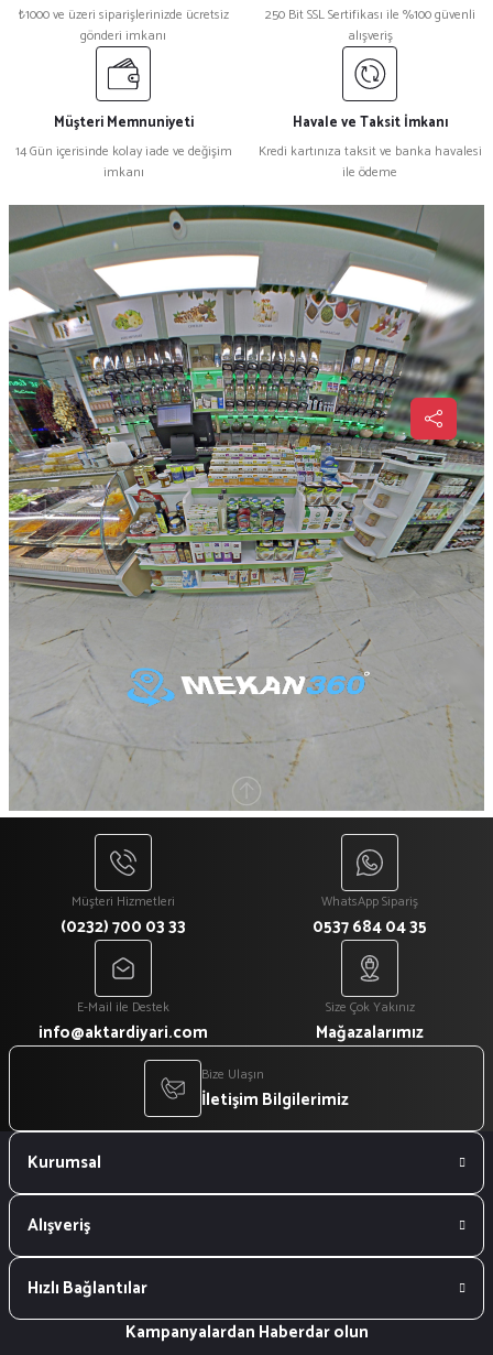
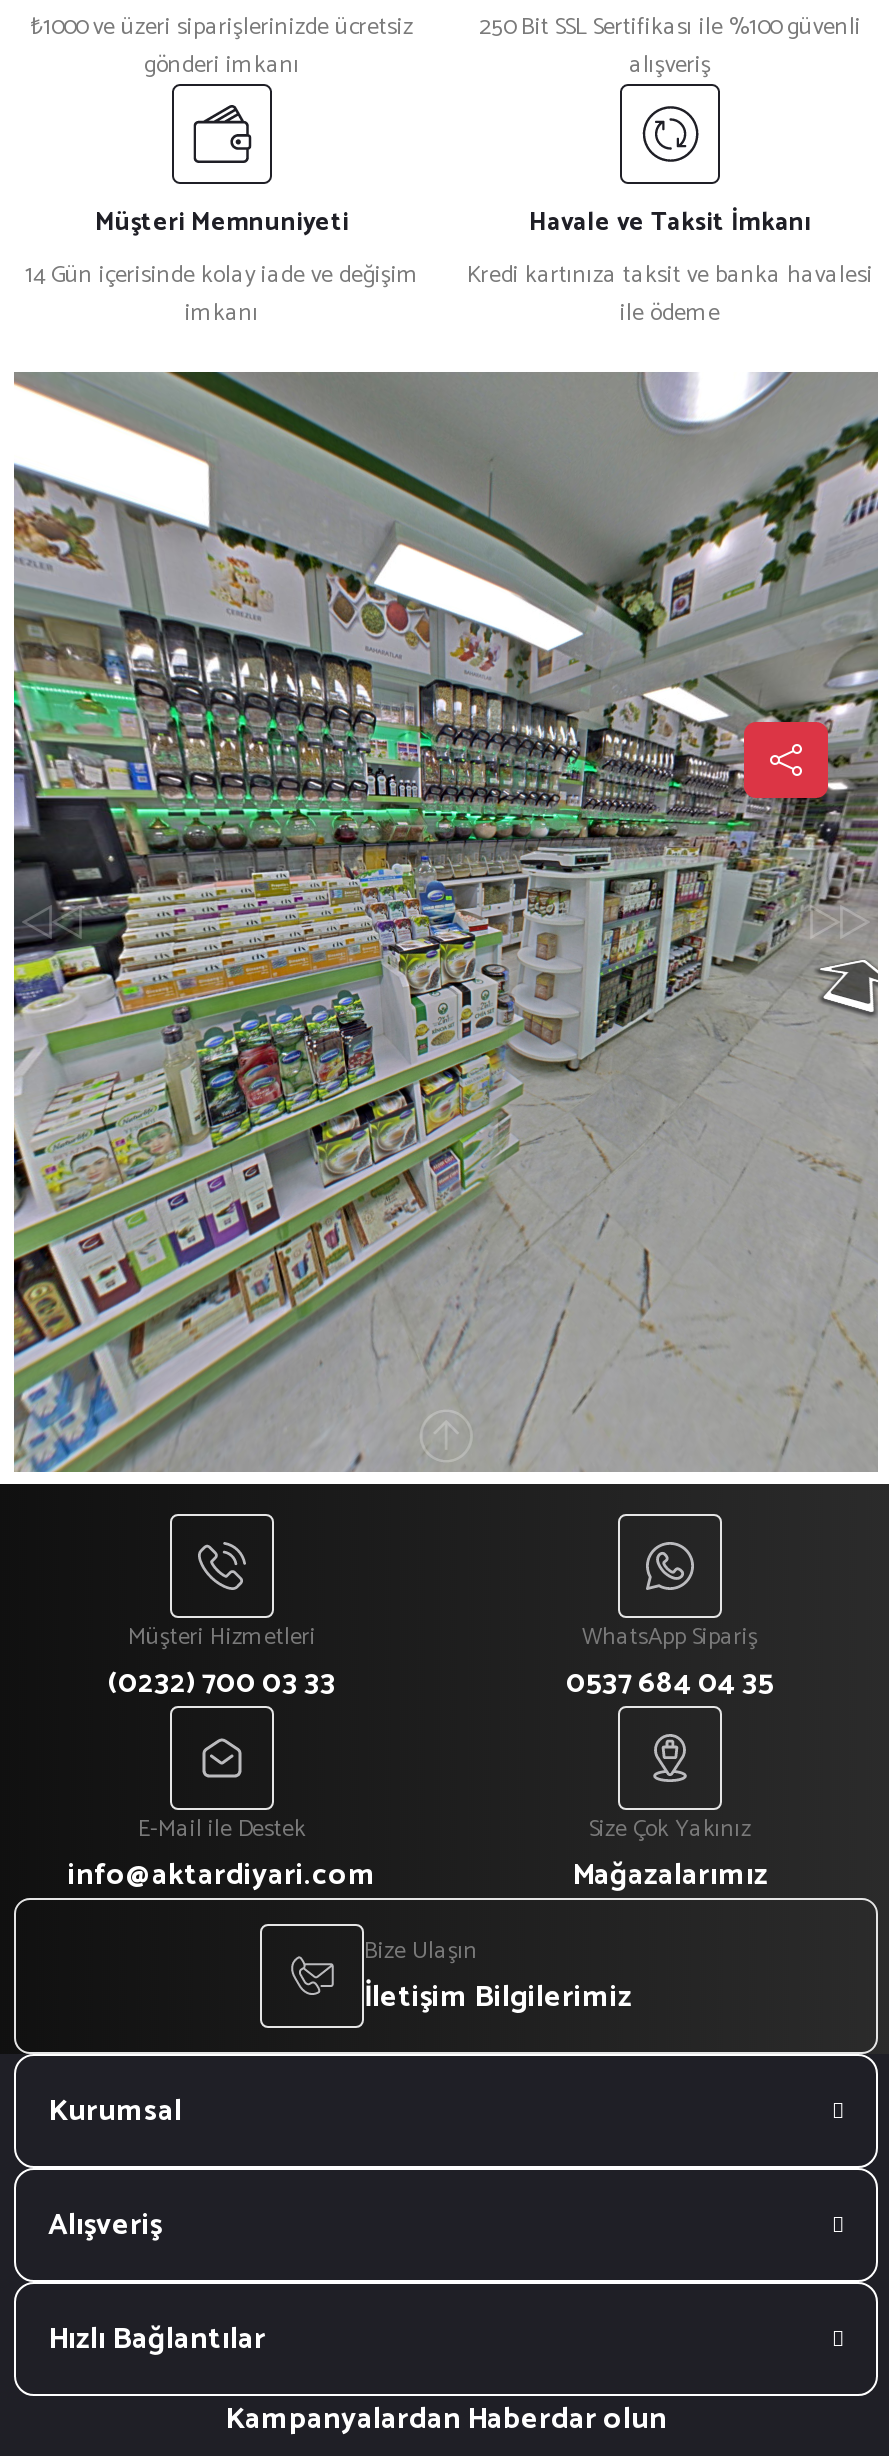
- [image]
+ [image]
